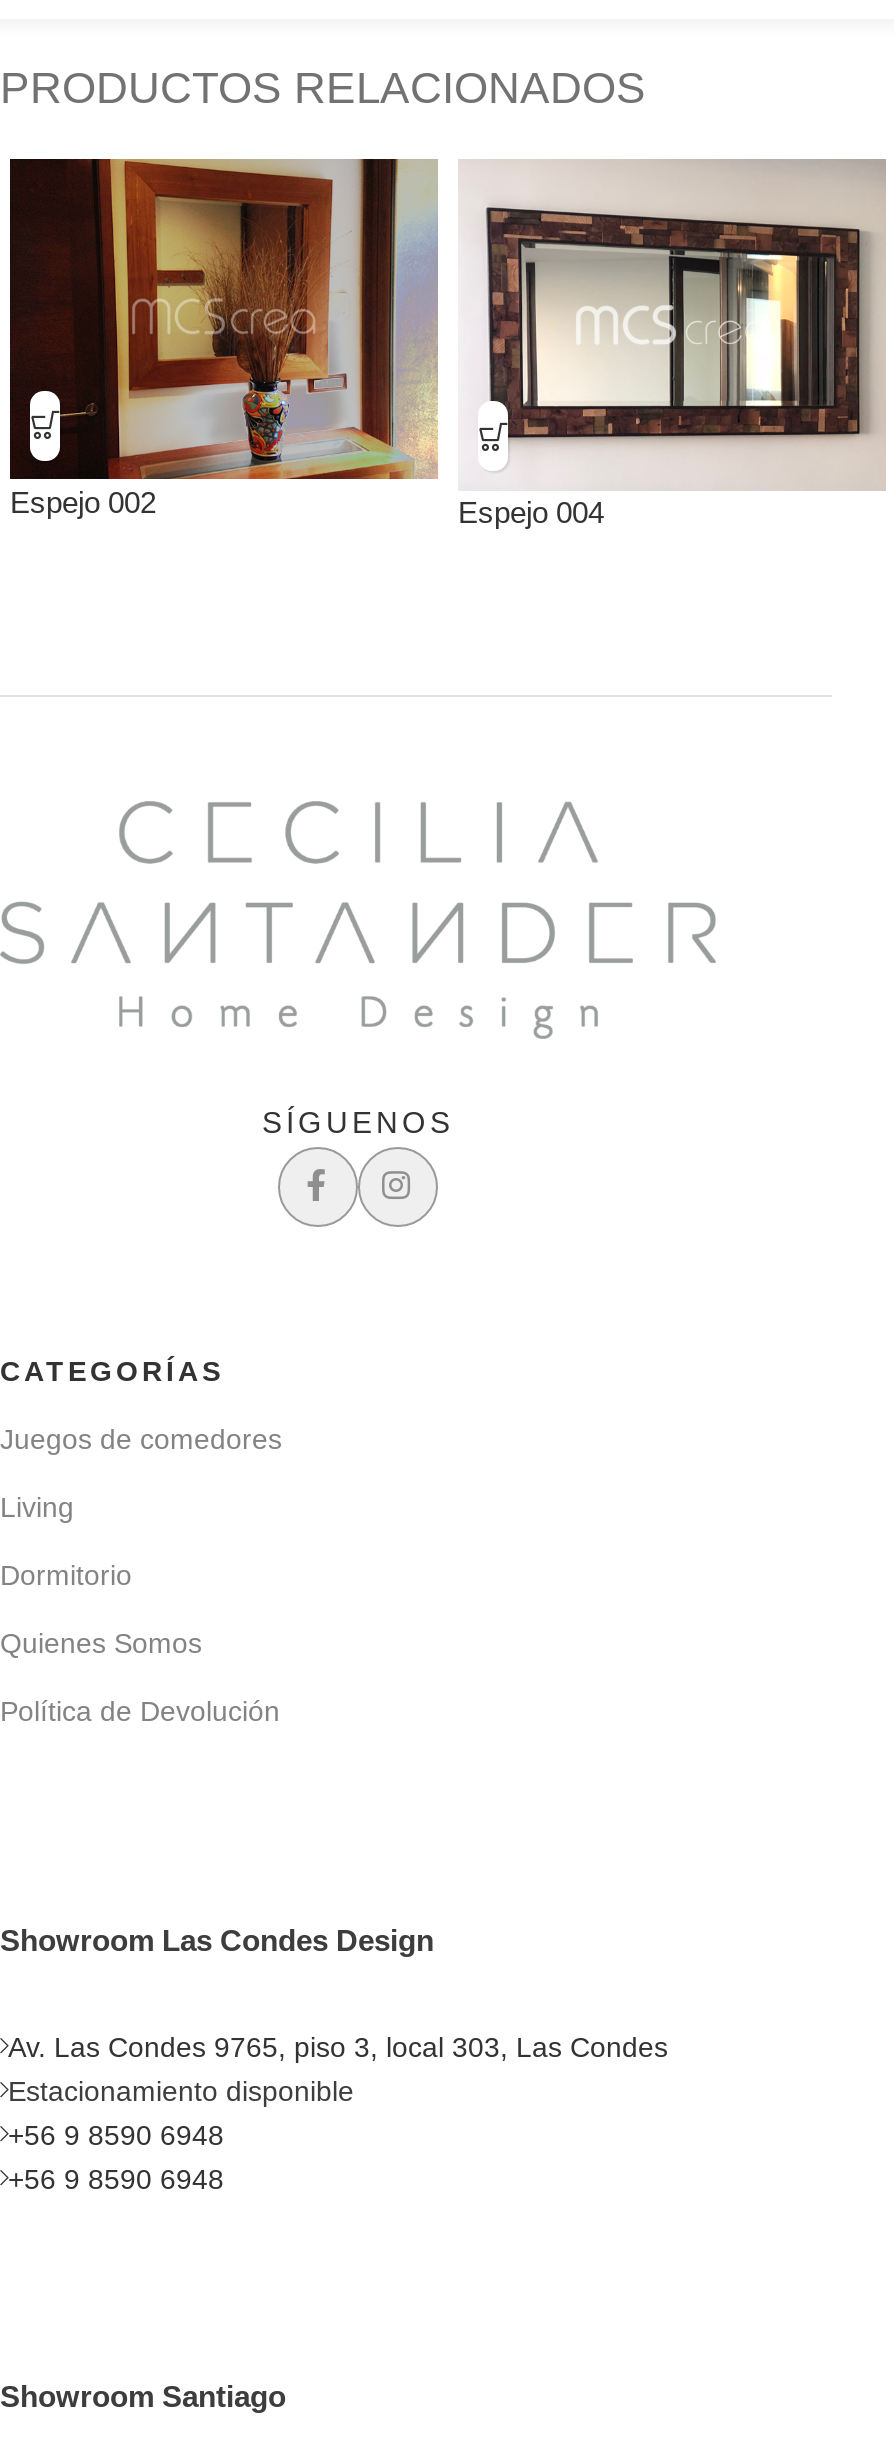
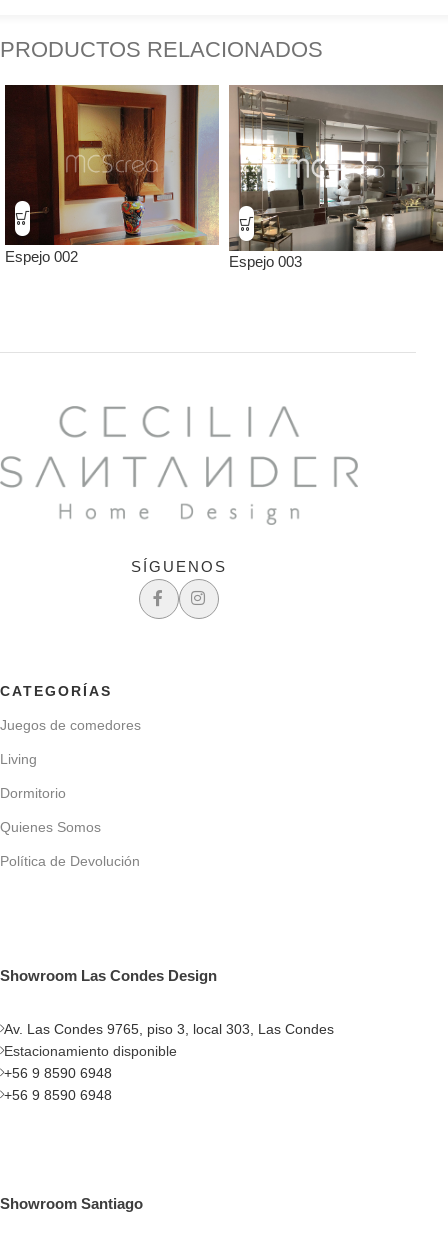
- [image]
- Espejo 004
+ [image]
+ Espejo 003
